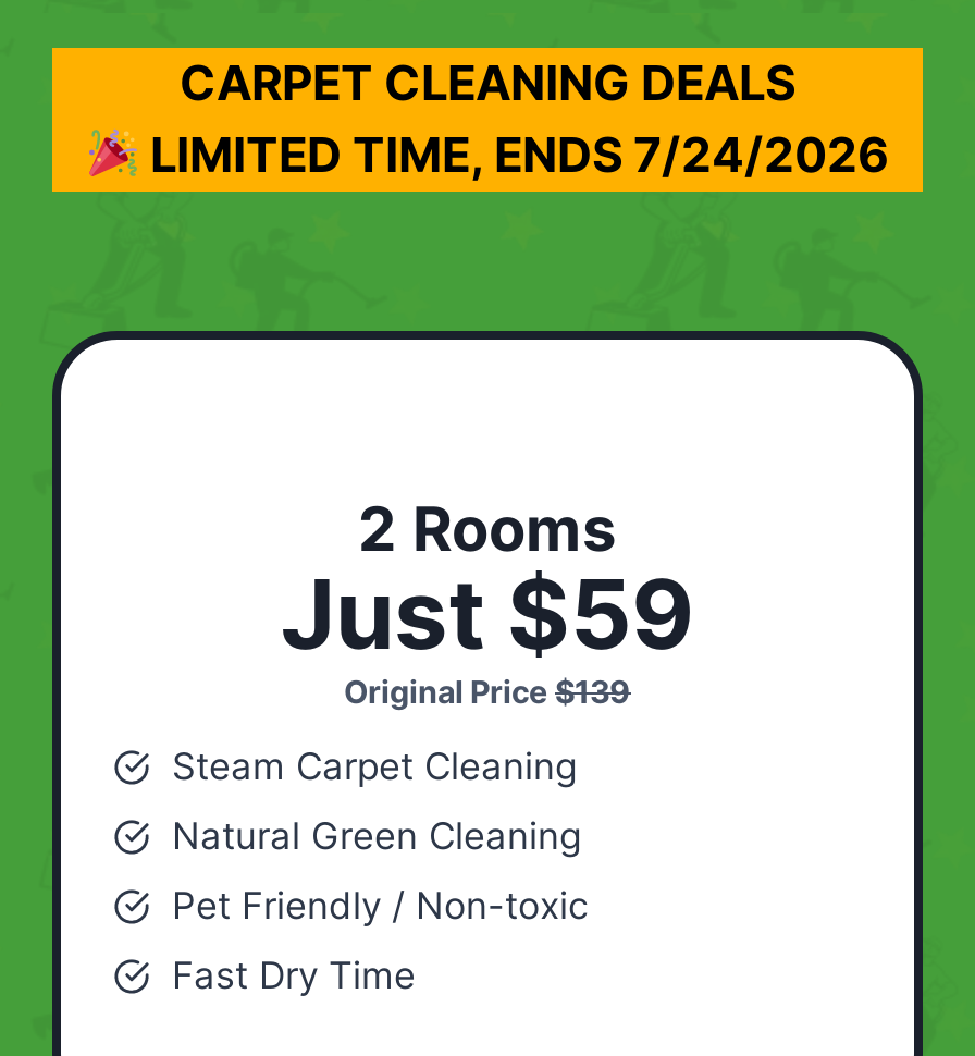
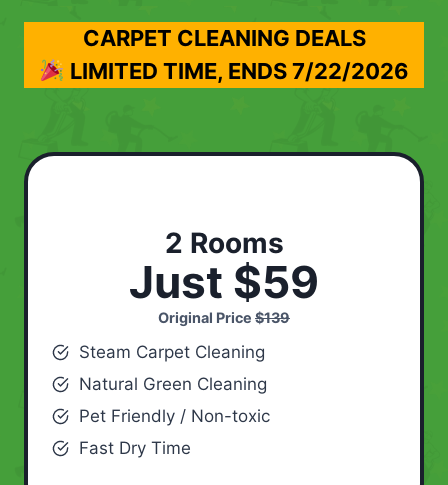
- LIMITED TIME, ENDS 7/24/2026
+ LIMITED TIME, ENDS 7/22/2026
